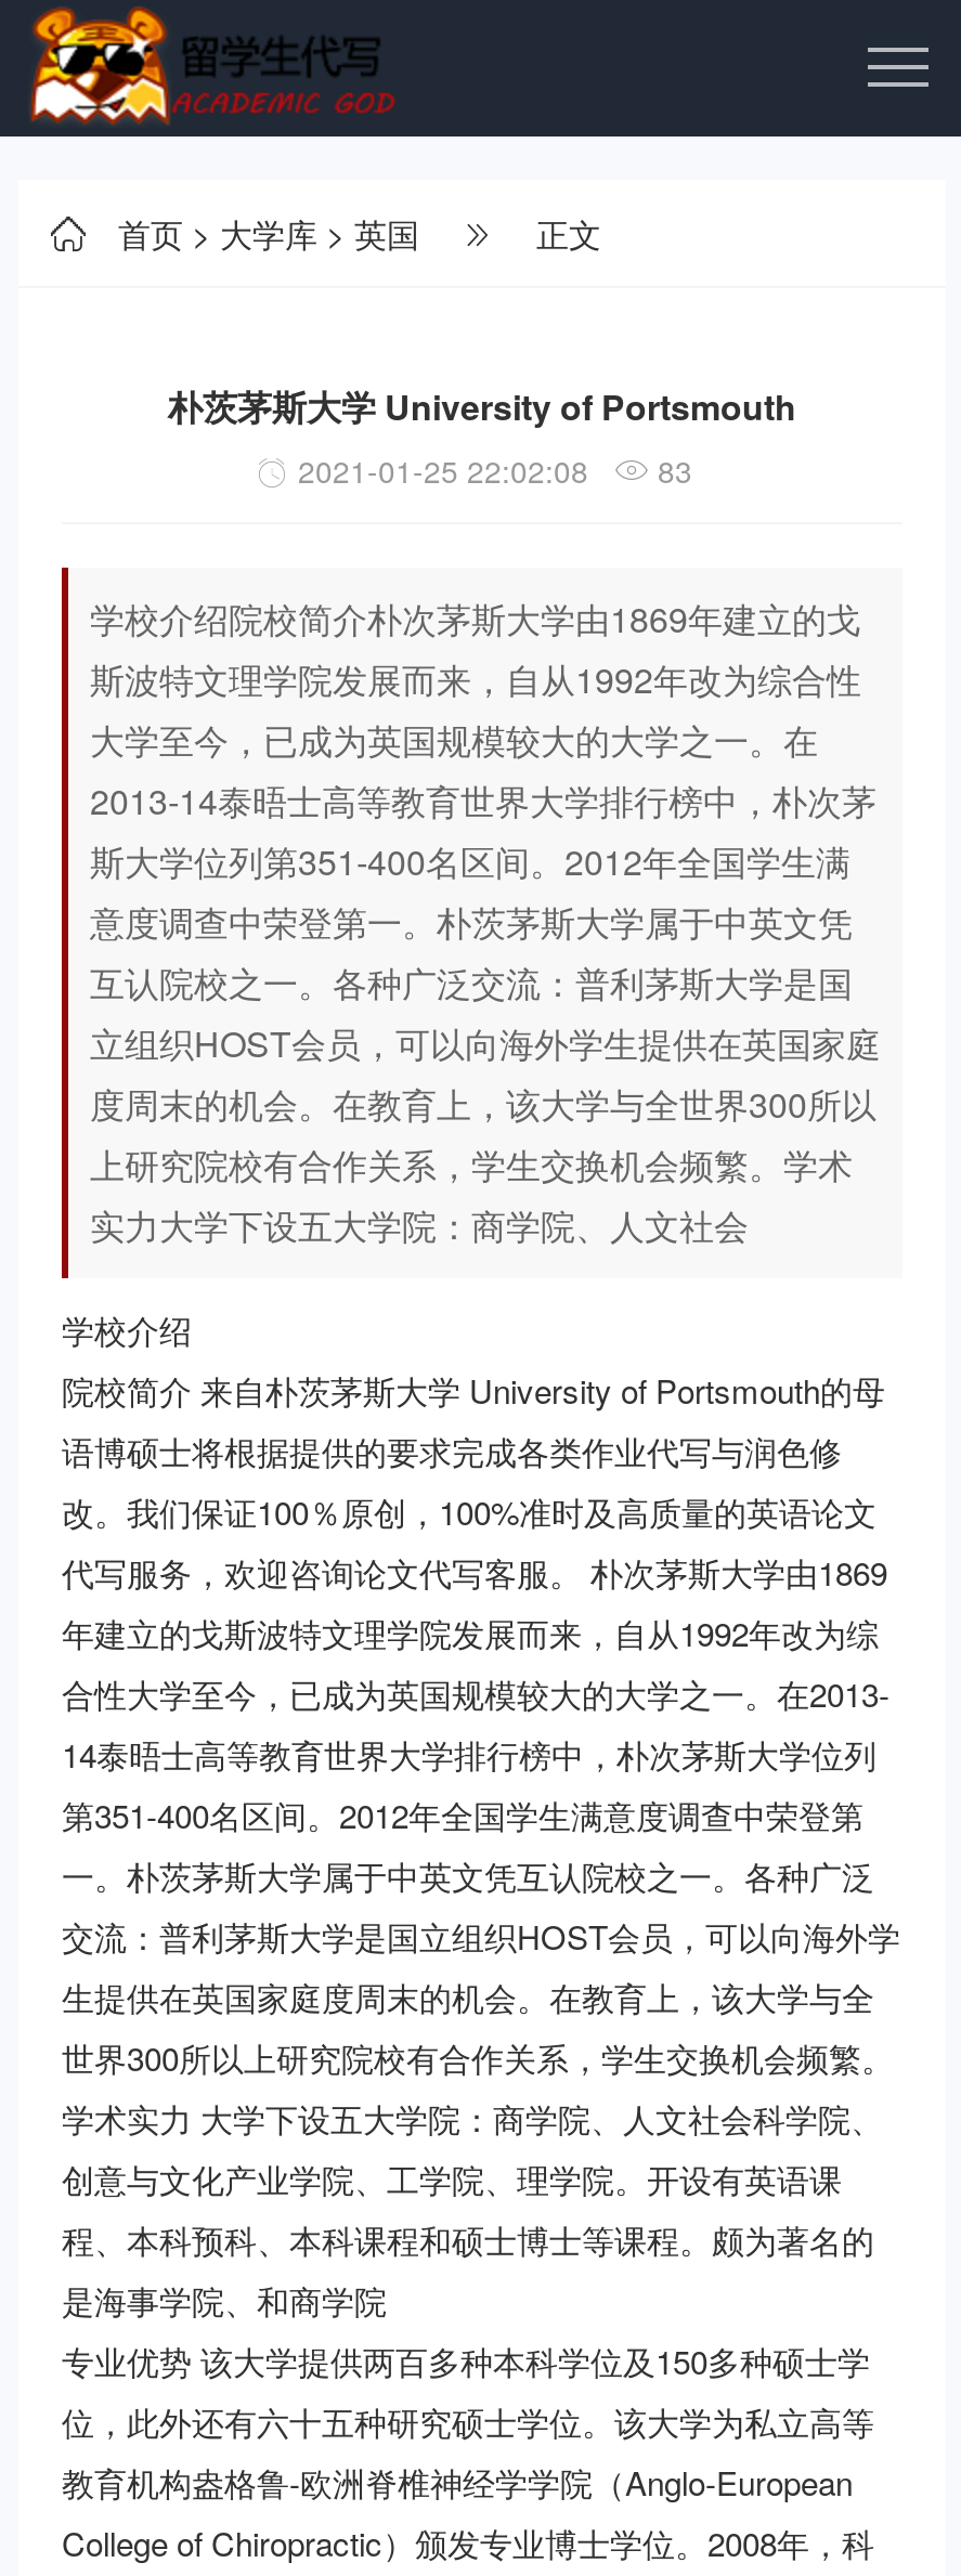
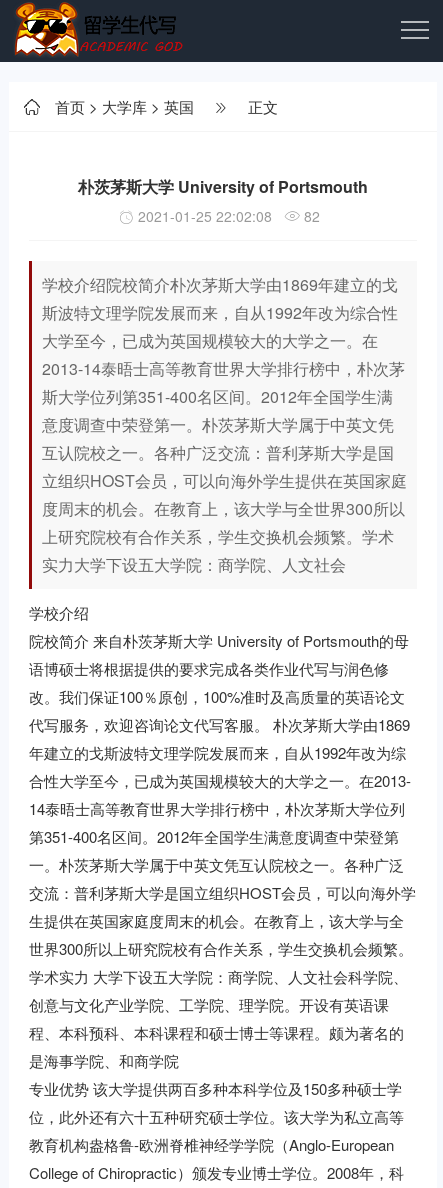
- 2021-01-25 22:02:08 83
+ 2021-01-25 22:02:08 82
